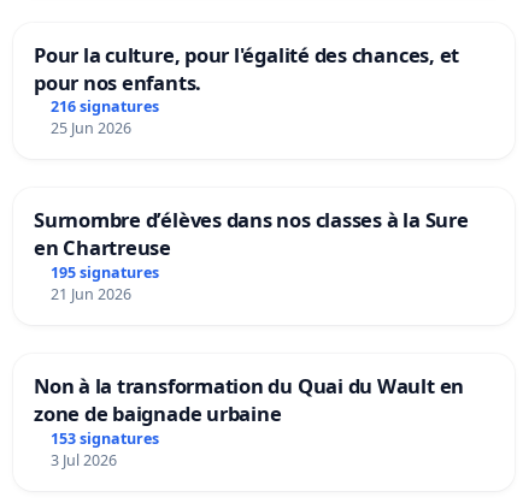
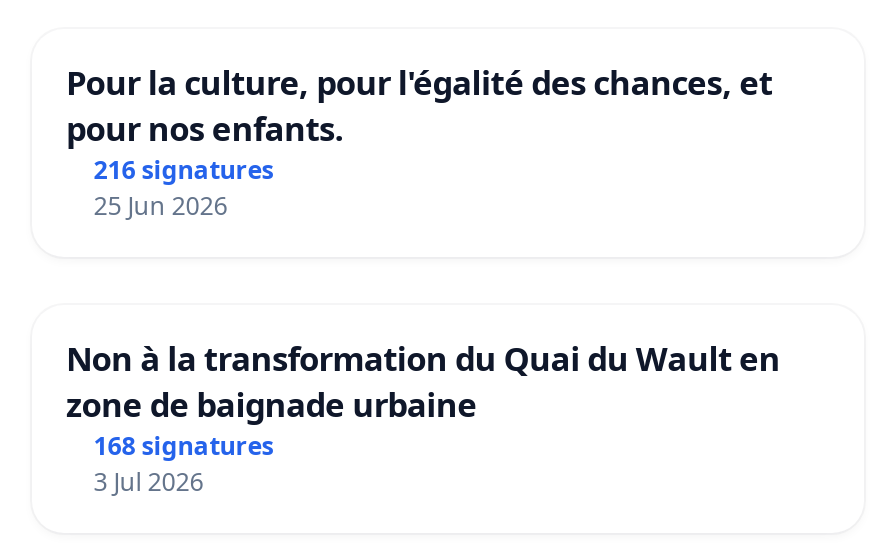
- Surnombre d’élèves dans nos classes à la Sure
- en Chartreuse
- 195 signatures
- 21 Jun 2026

- 153 signatures
+ 168 signatures
